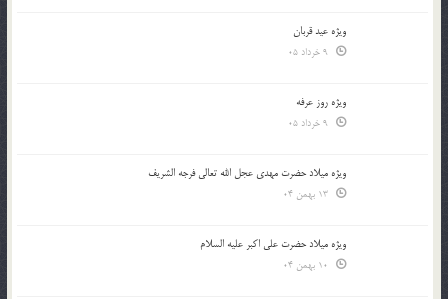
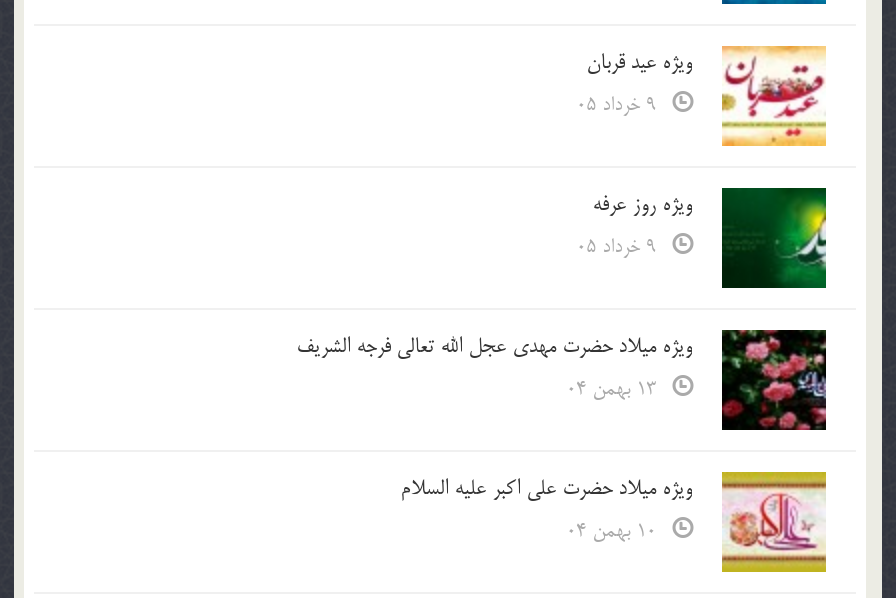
+ [image]

+ [image]

+ [image]

+ [image]
